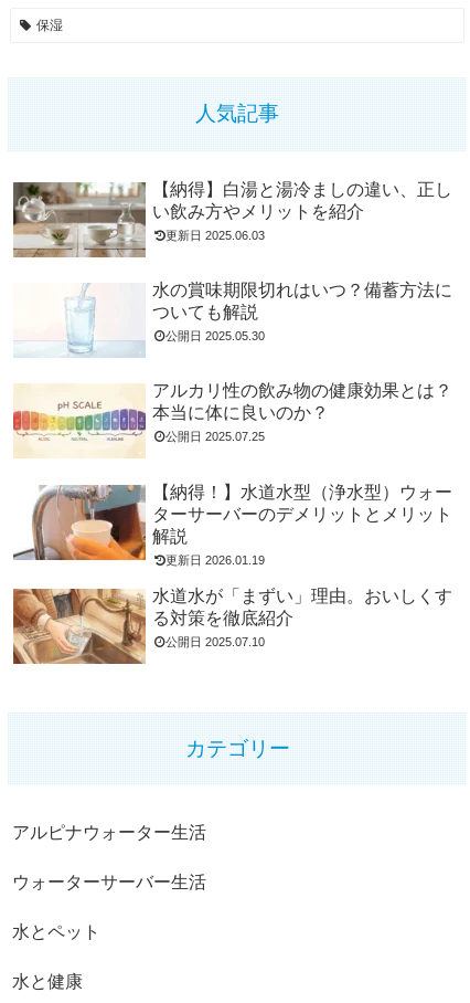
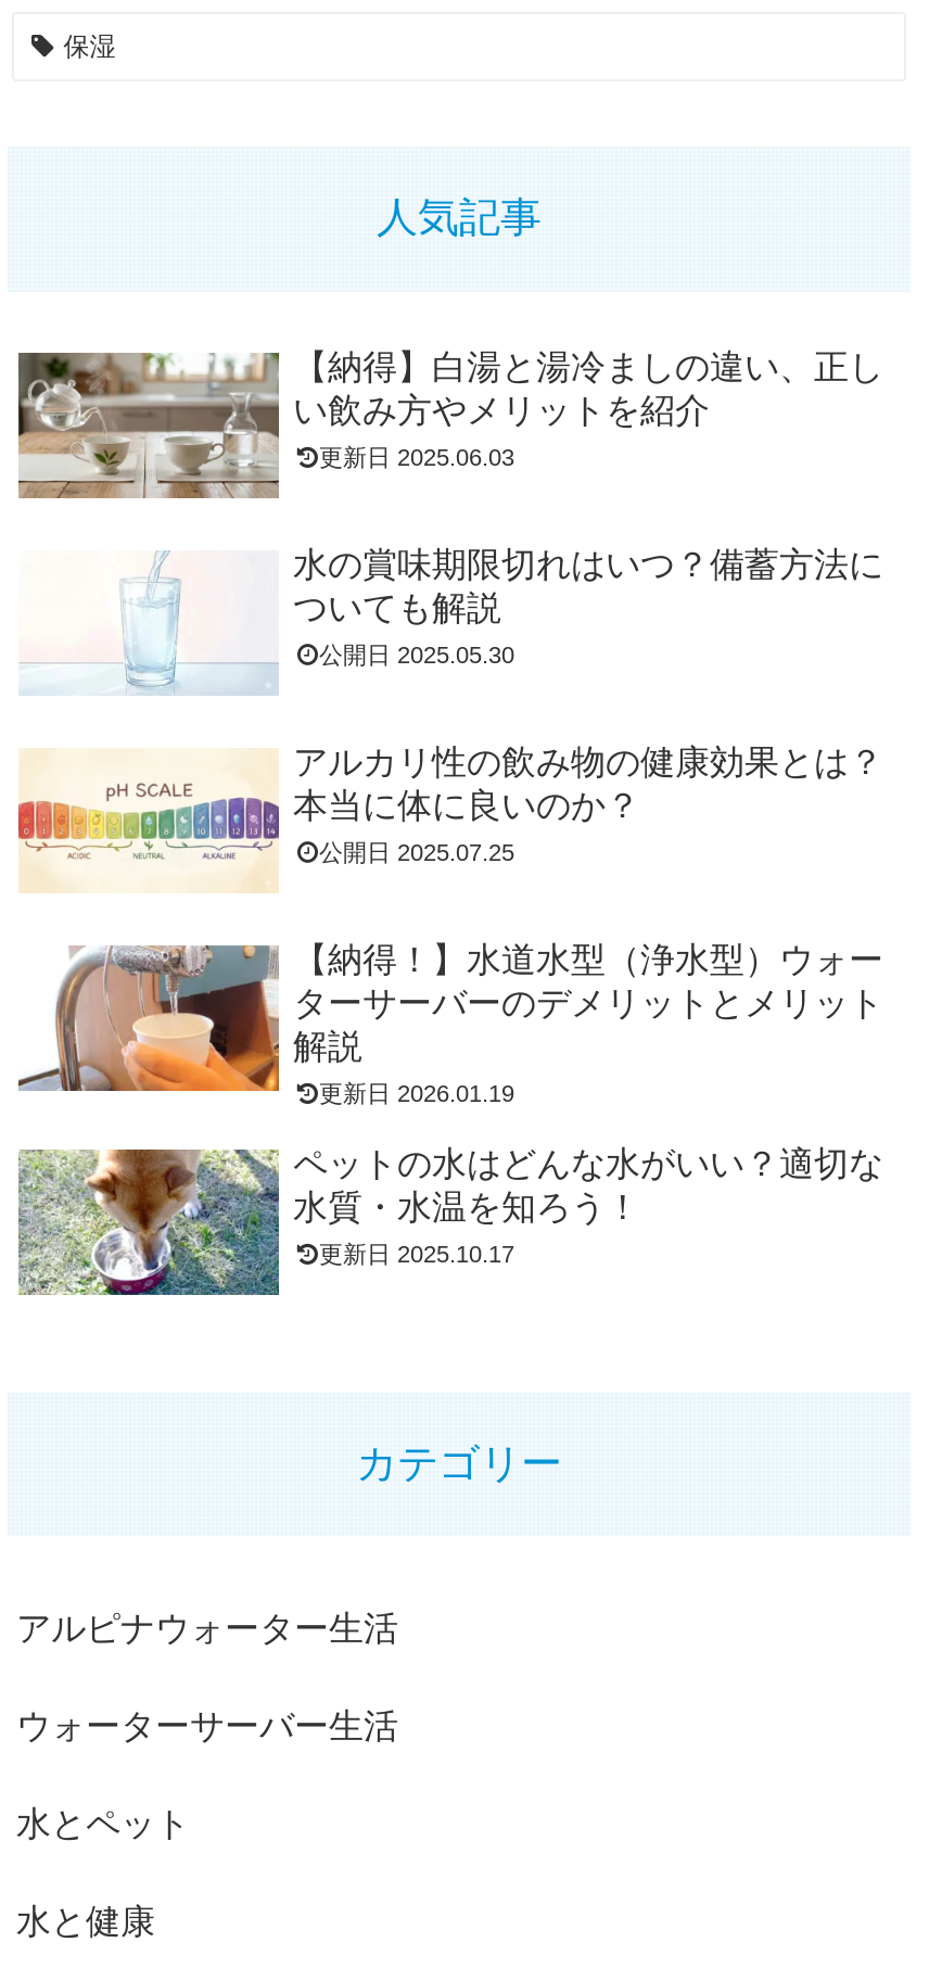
- [image]
- 水道水が「まずい」理由。おいしくす
- る対策を徹底紹介
- 公開日2025.07.10
+ [image]
+ ペットの水はどんな水がいい？適切な
+ 水質・水温を知ろう！
+ 更新日2025.10.17
